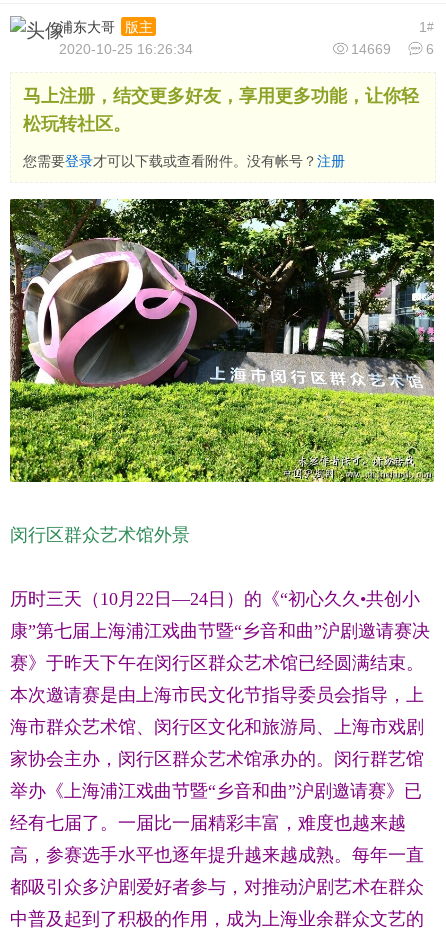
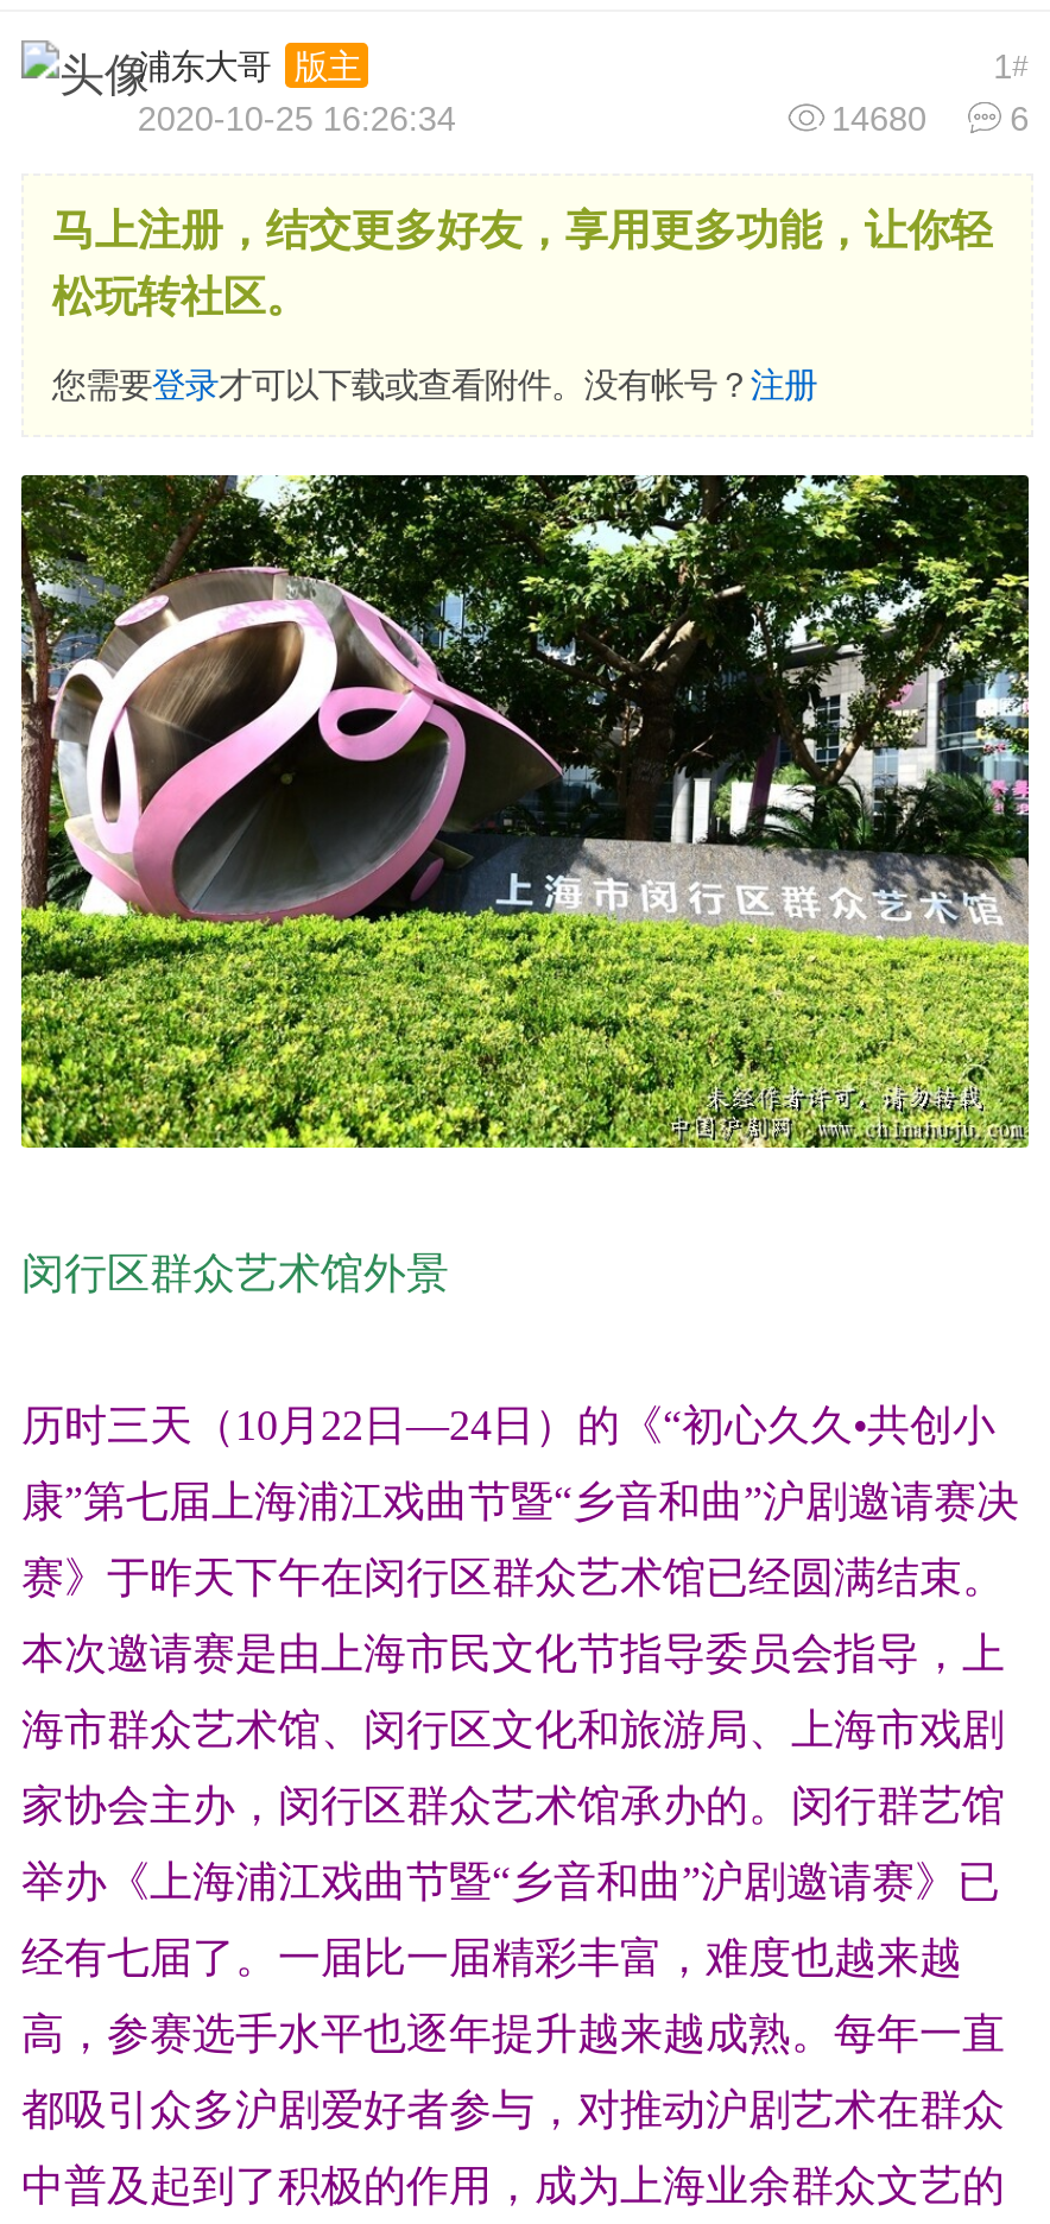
- 14669 6
+ 14680 6
